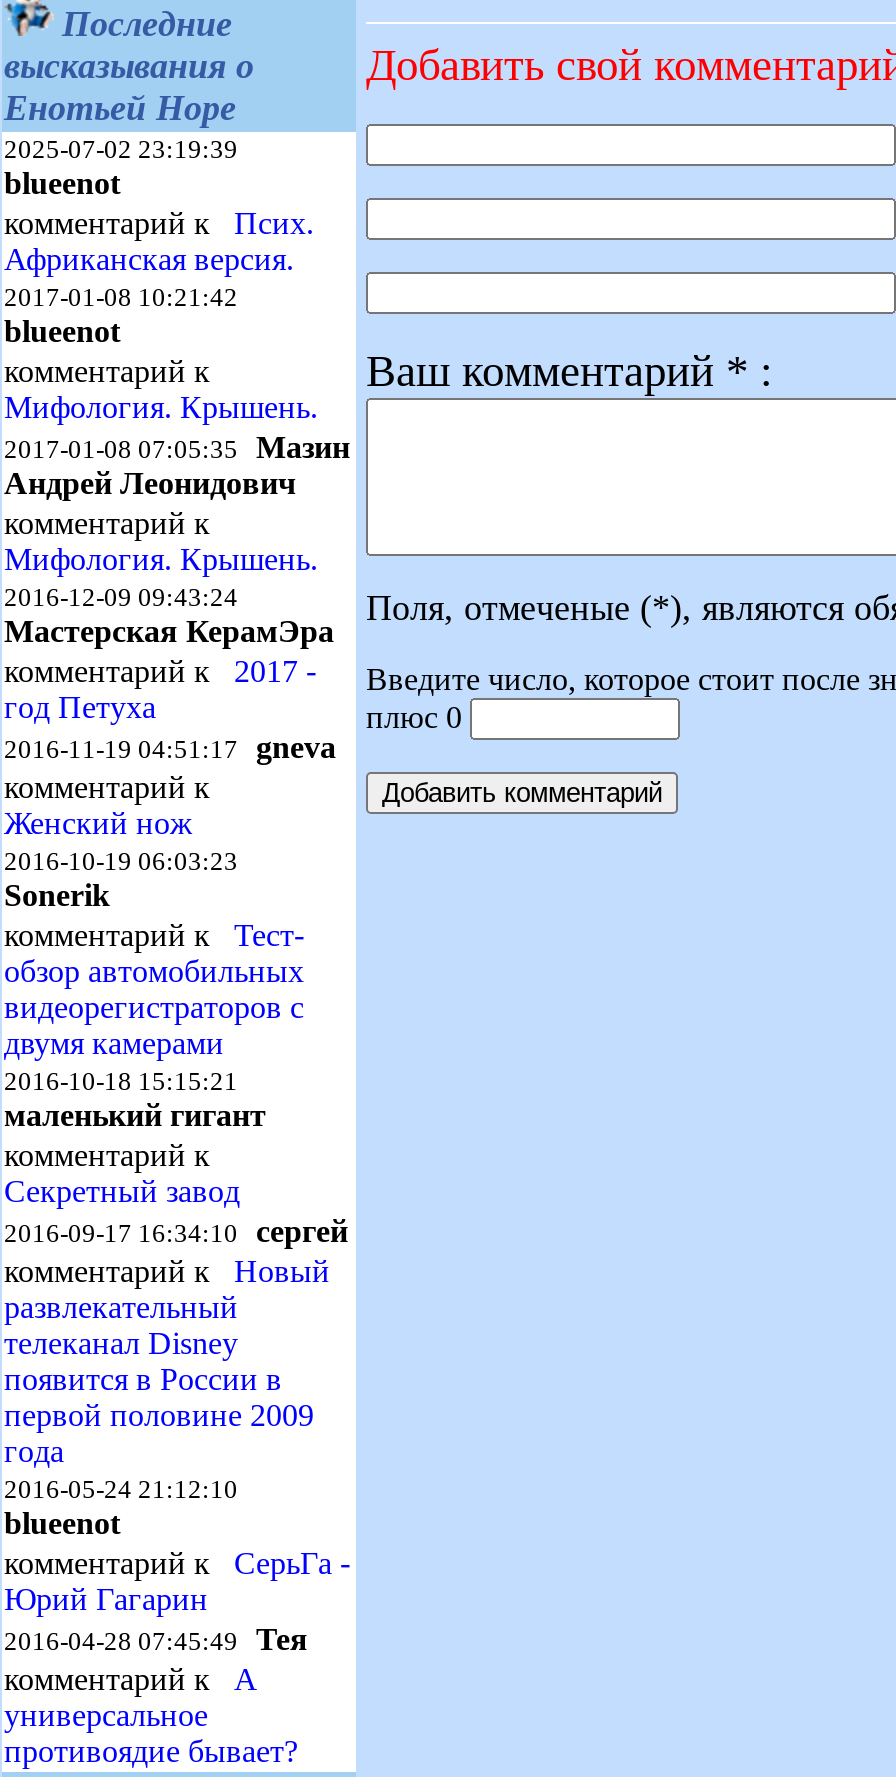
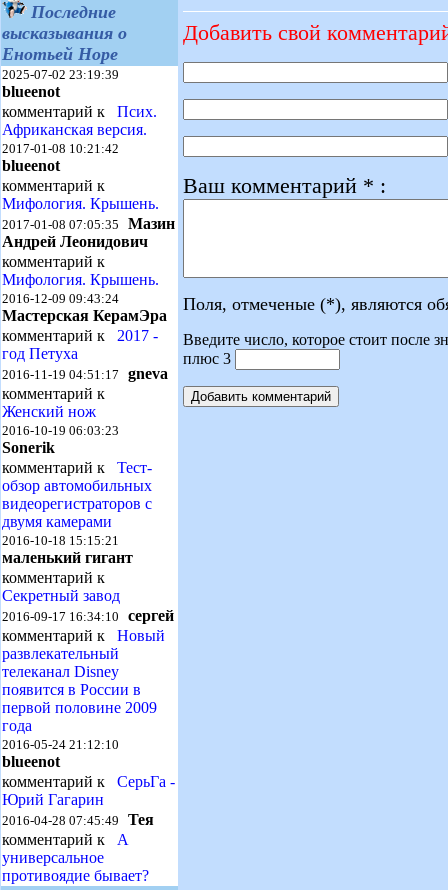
- плюс 0
+ плюс 3
